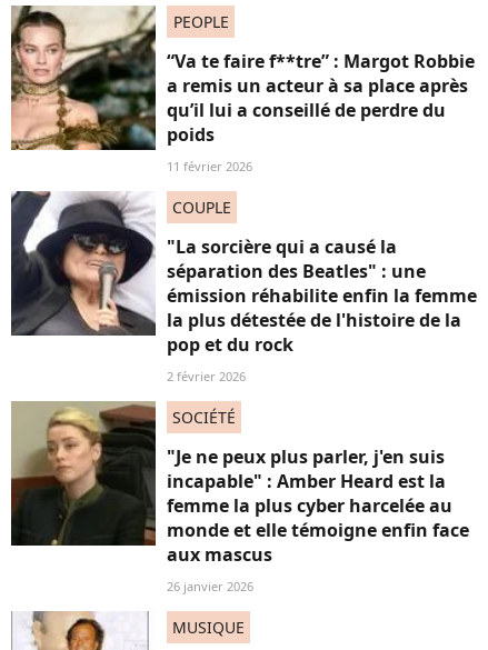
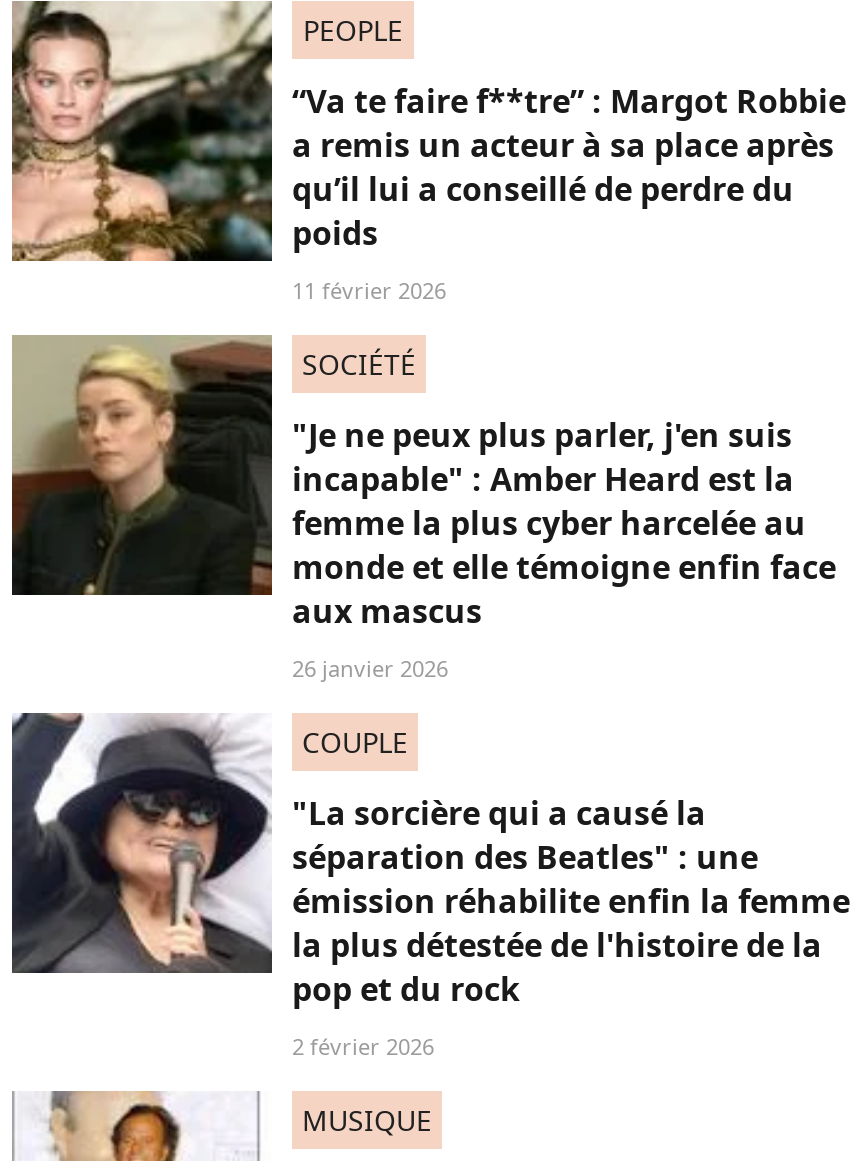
moved down: [image] | COUPLE | "La sorcière qui a causé la | séparation des Beatles" : une | émission réhabilite enfin la femme | la plus détestée de l'histoire de la | pop et du rock | 2 février 2026

moved up: [image] | SOCIÉTÉ | "Je ne peux plus parler, j'en suis | incapable" : Amber Heard est la | femme la plus cyber harcelée au | monde et elle témoigne enfin face | aux mascus | 26 janvier 2026
